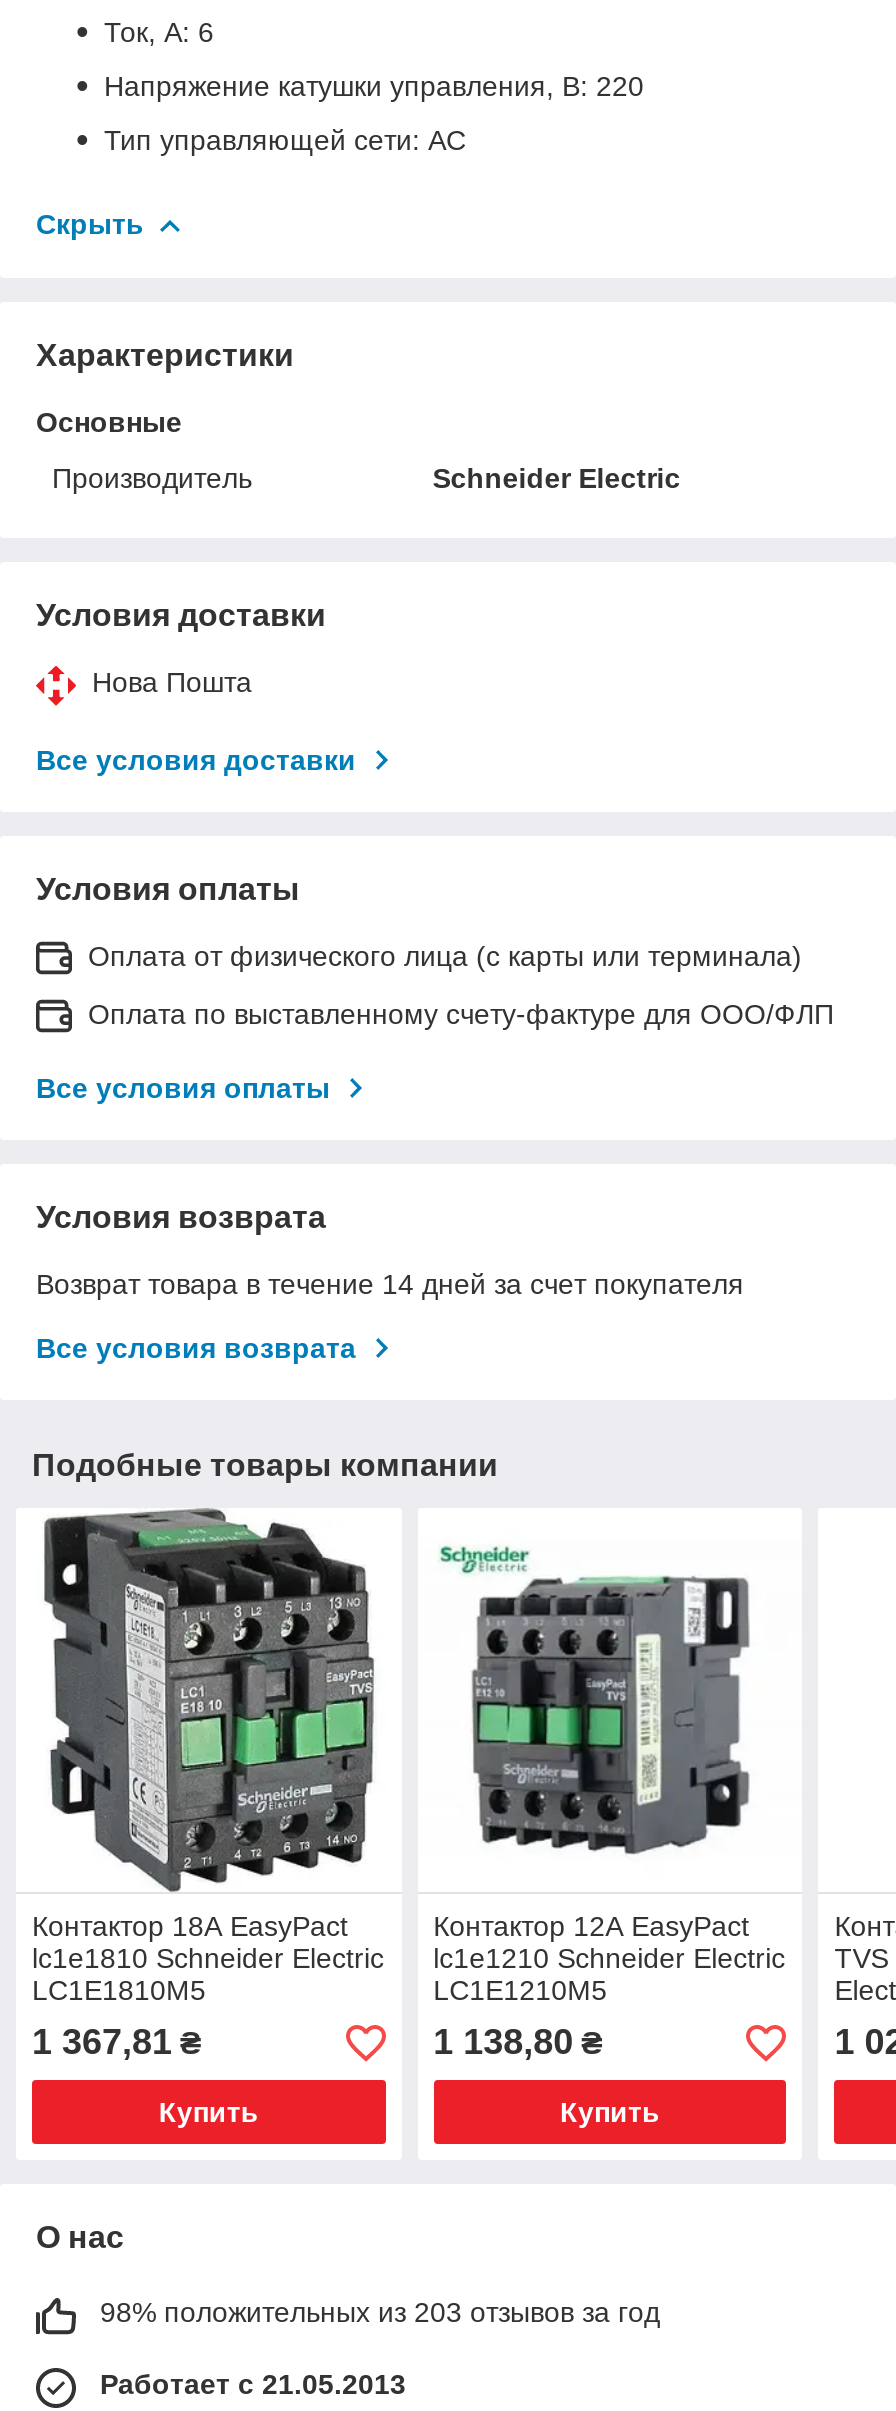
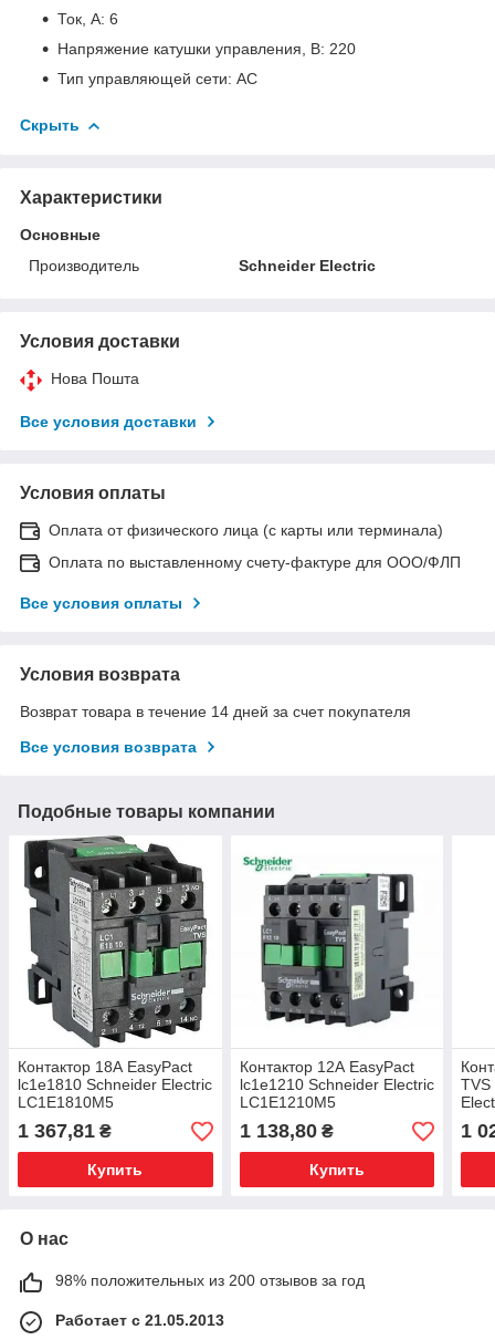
- 98% положительных из 203 отзывов за год
+ 98% положительных из 200 отзывов за год
